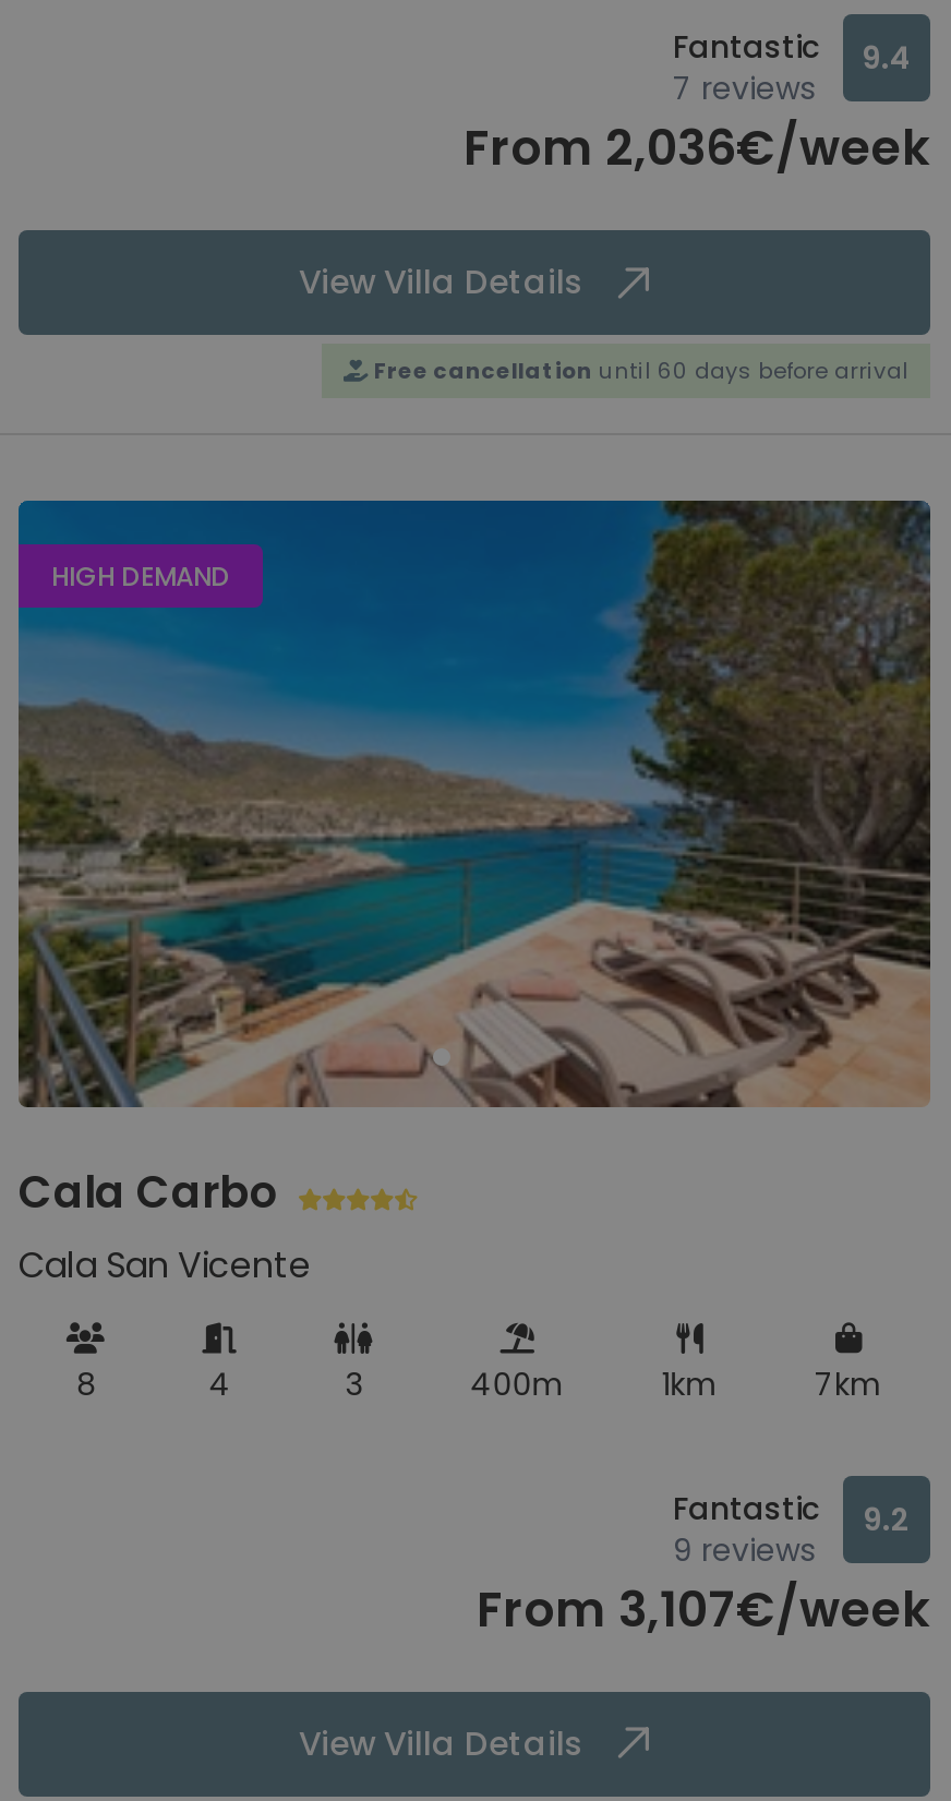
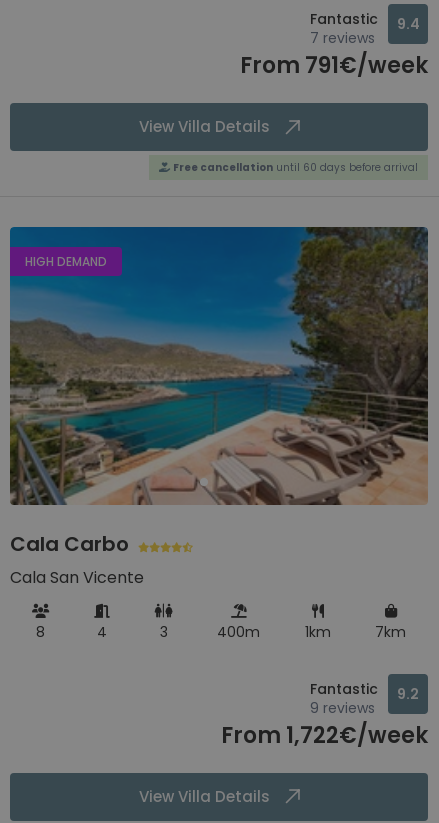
- From 2,036€/week
+ From 791€/week

- From 3,107€/week
+ From 1,722€/week
